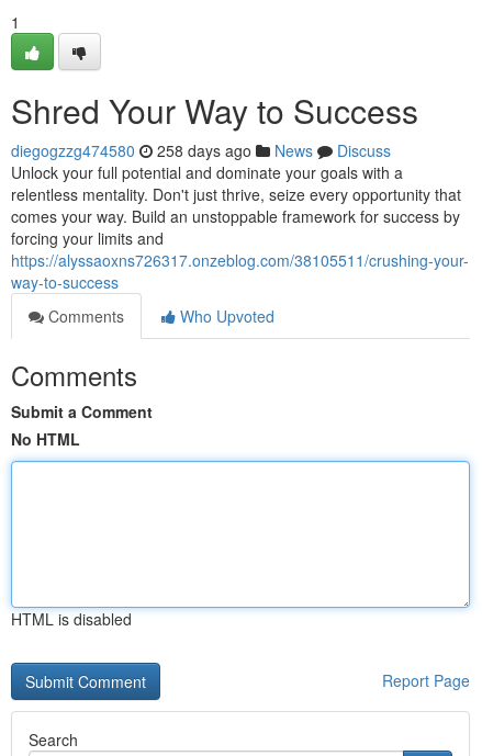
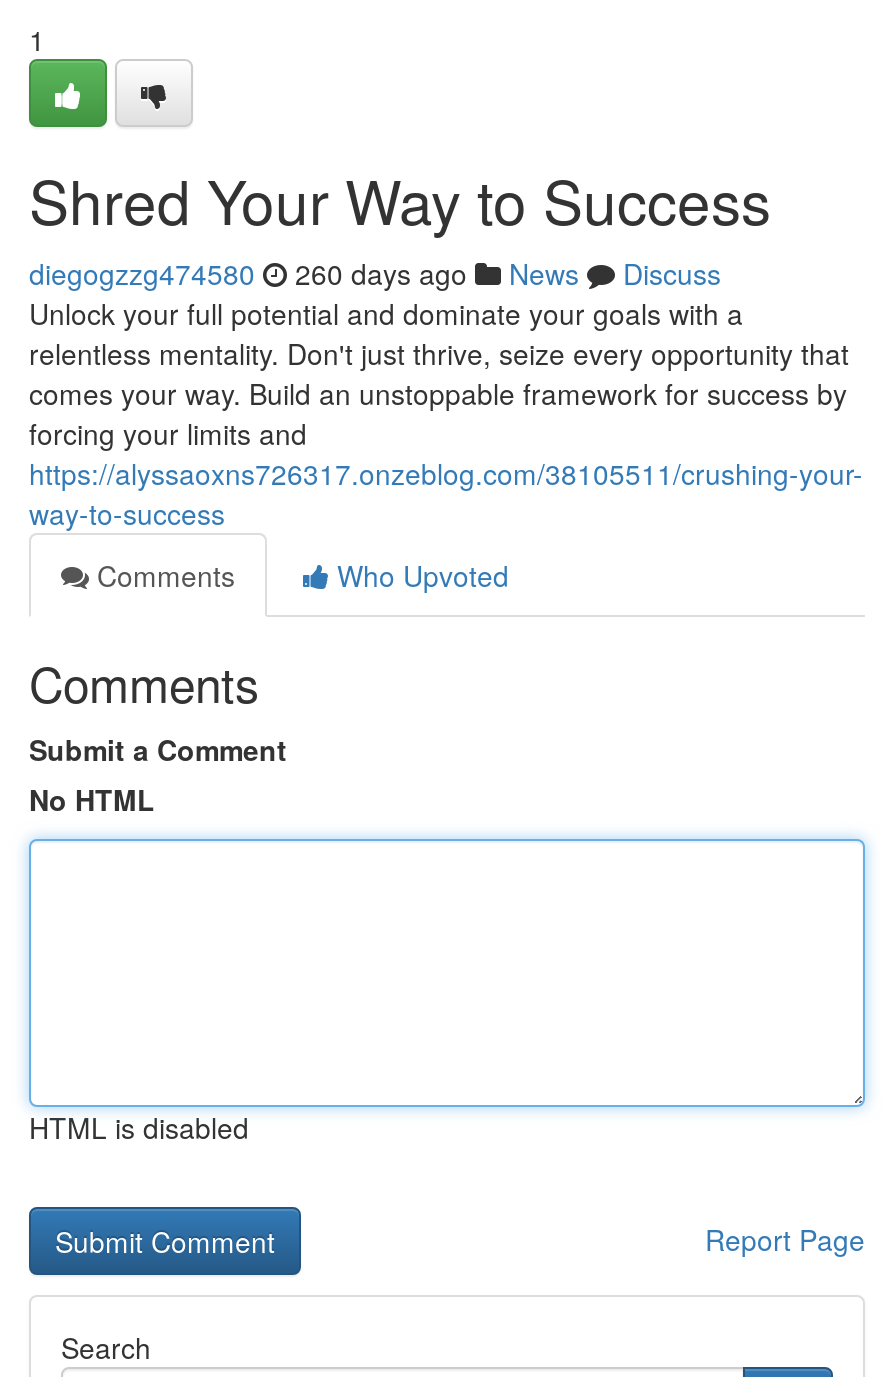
- diegogzzg474580 258 days ago News Discuss
+ diegogzzg474580 260 days ago News Discuss
